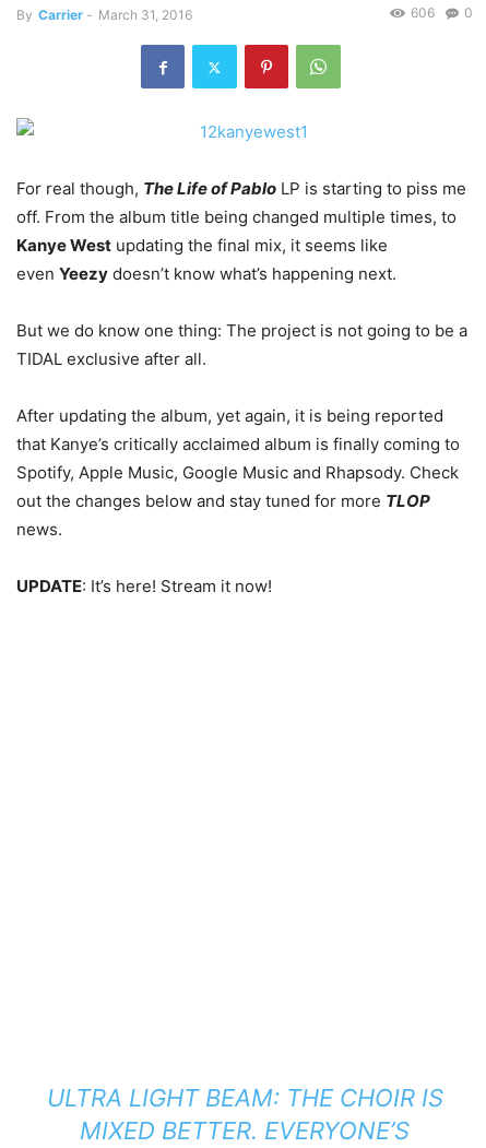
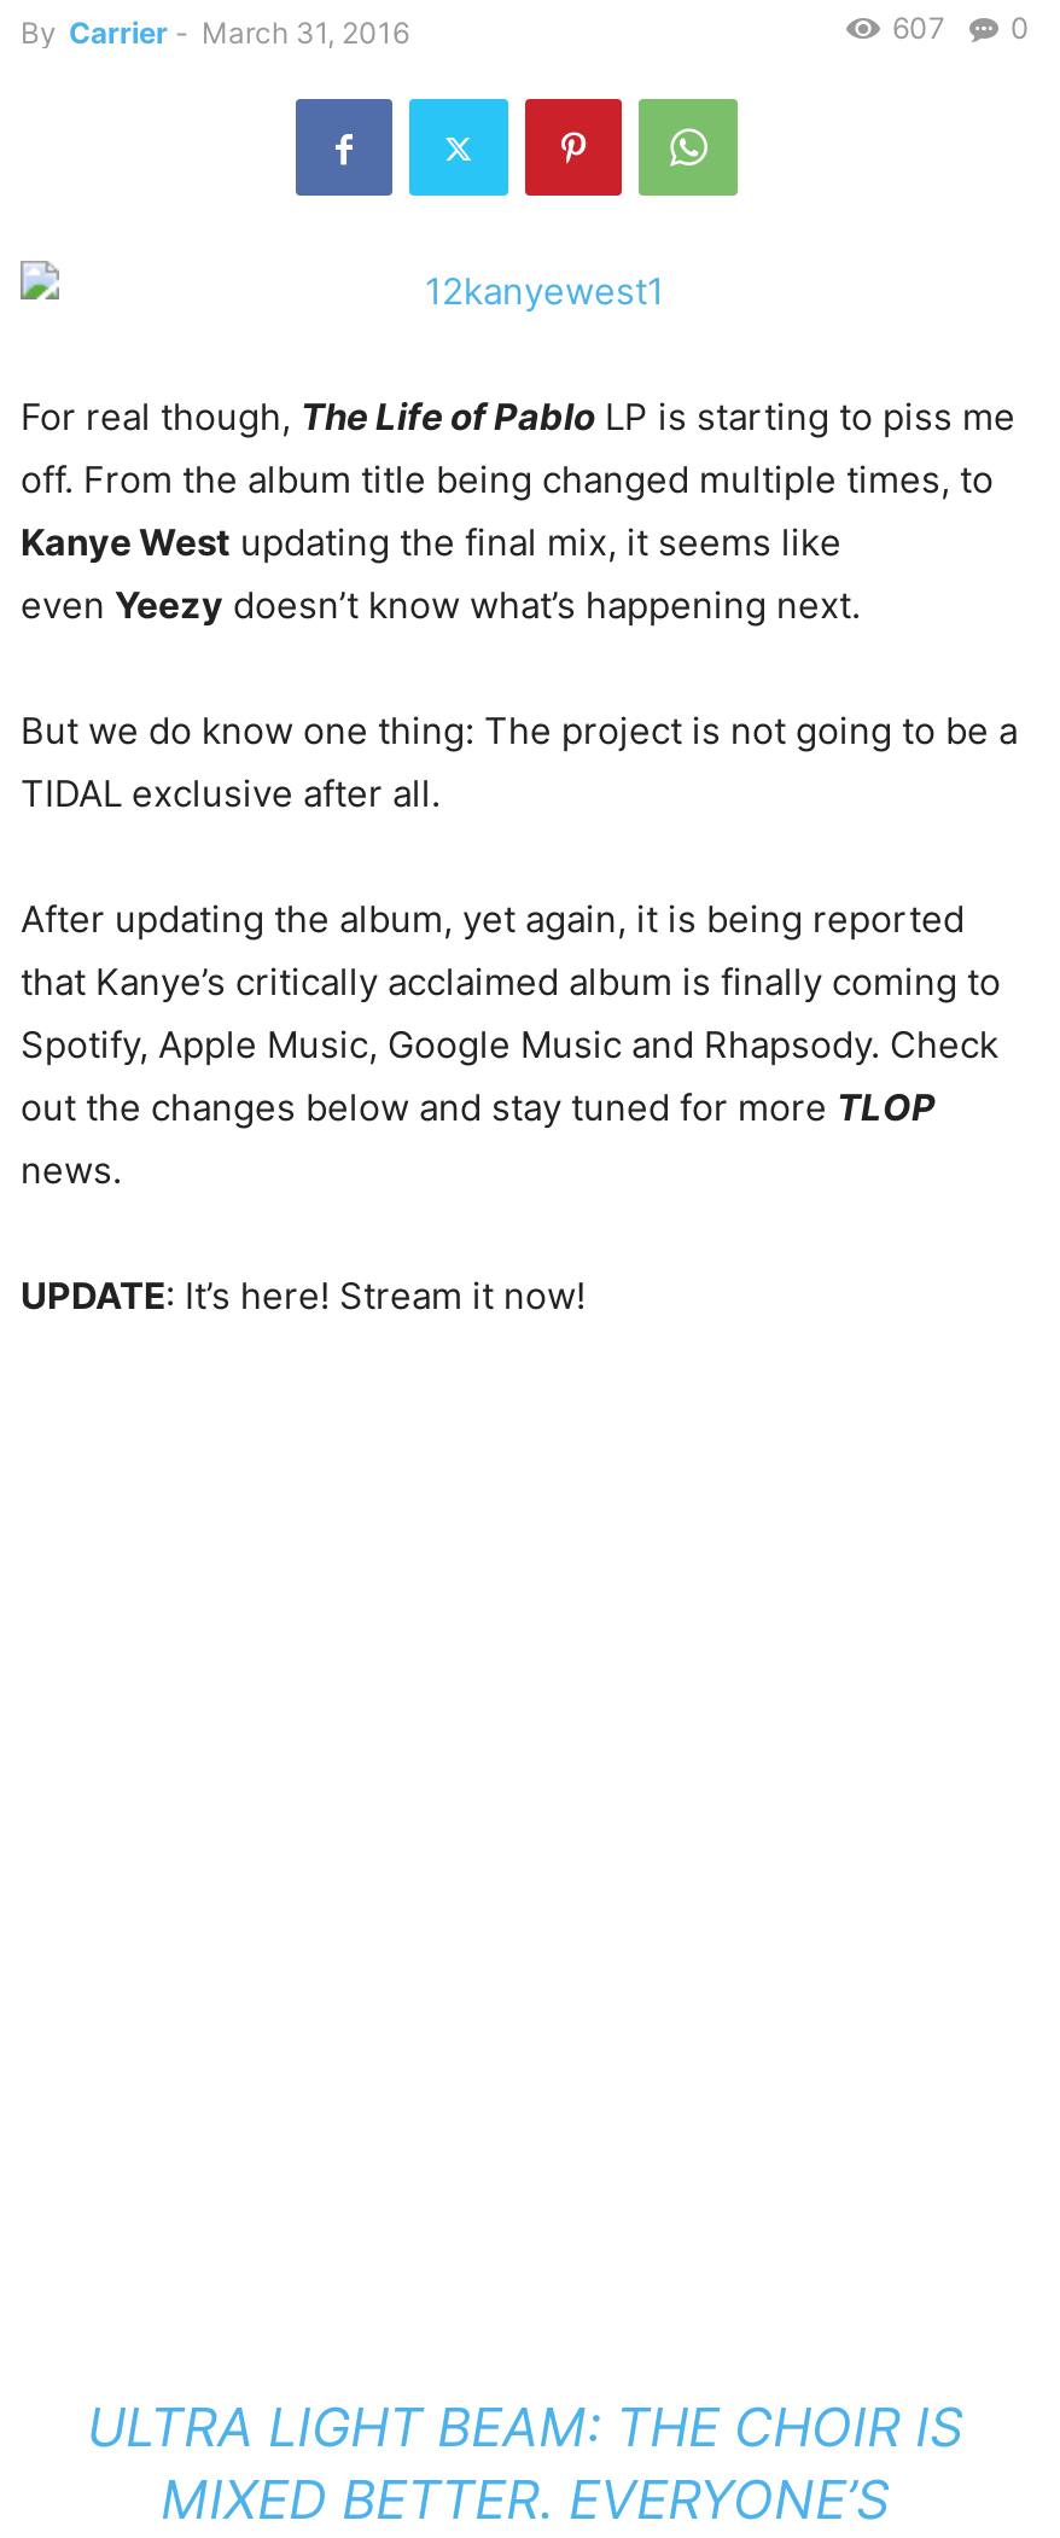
- 606 0
+ 607 0
